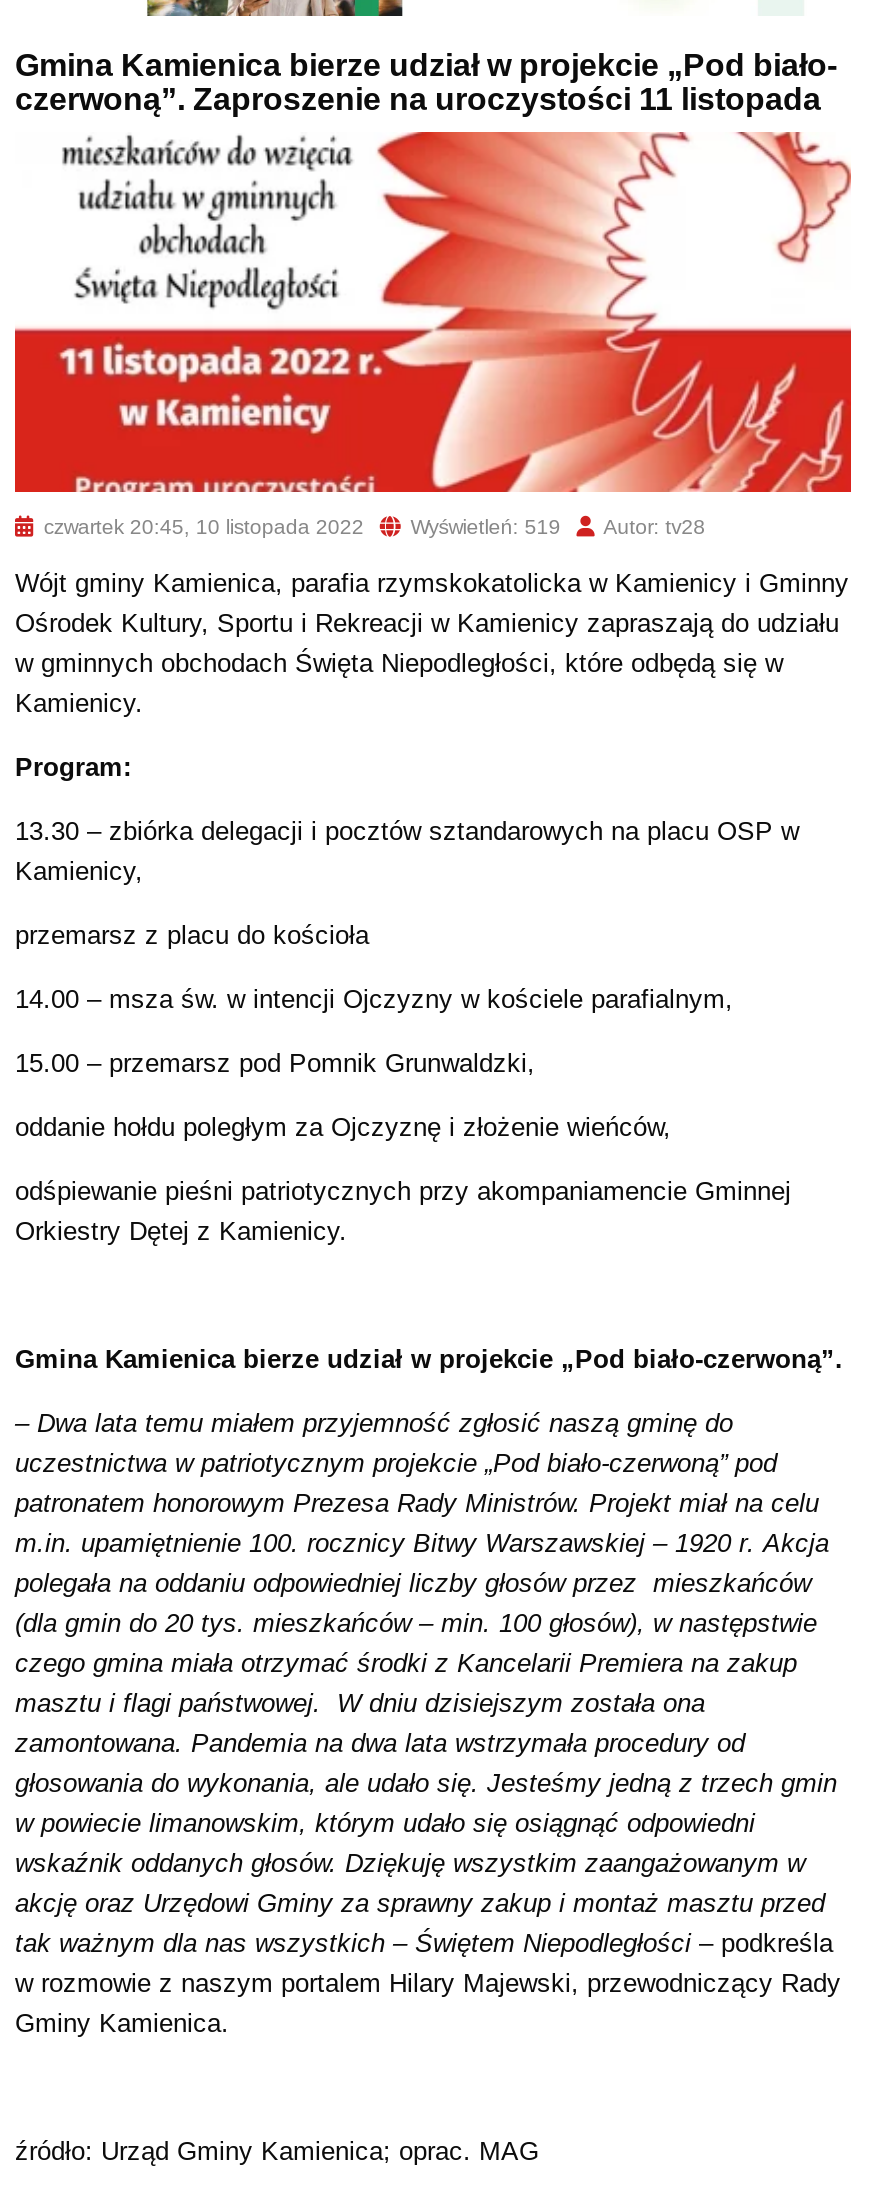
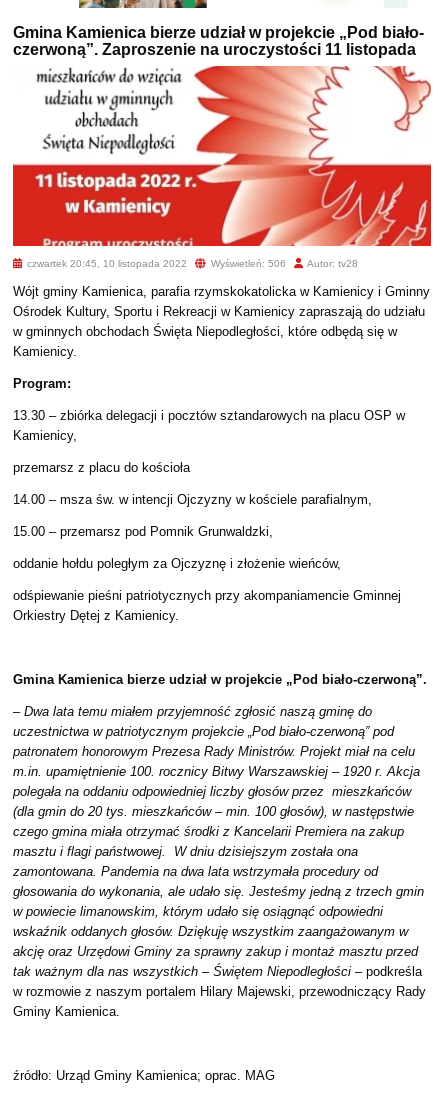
- czwartek 20:45, 10 listopada 2022 Wyświetleń: 519 Autor: tv28
+ czwartek 20:45, 10 listopada 2022 Wyświetleń: 506 Autor: tv28
